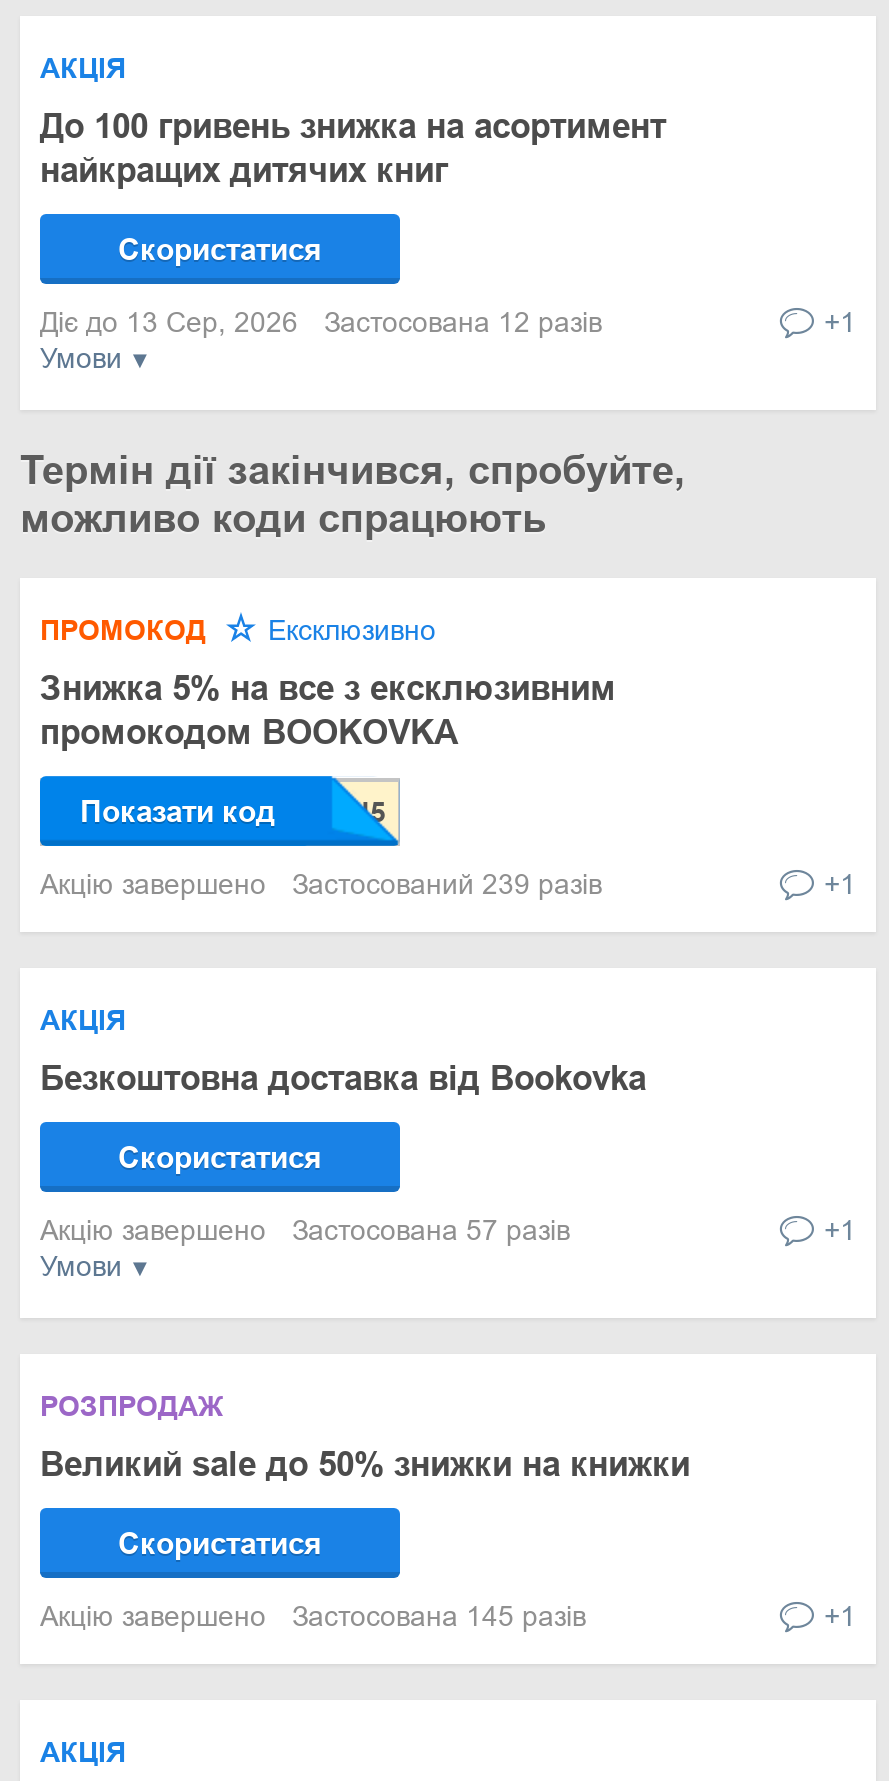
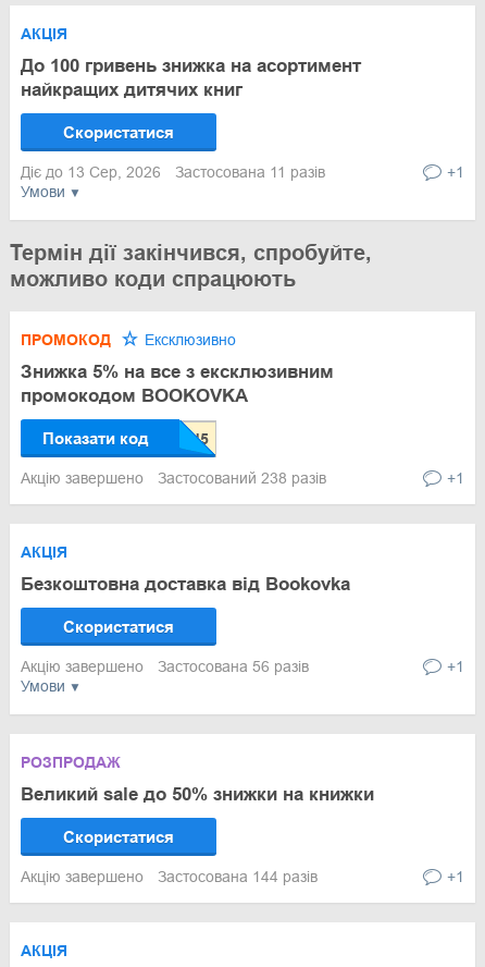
- Діє до 13 Сер, 2026 Застосована 12 разів
+ Діє до 13 Сер, 2026 Застосована 11 разів

- Акцію завершено Застосований 239 разів
+ Акцію завершено Застосований 238 разів

- Акцію завершено Застосована 57 разів
+ Акцію завершено Застосована 56 разів

- Акцію завершено Застосована 145 разів
+ Акцію завершено Застосована 144 разів
